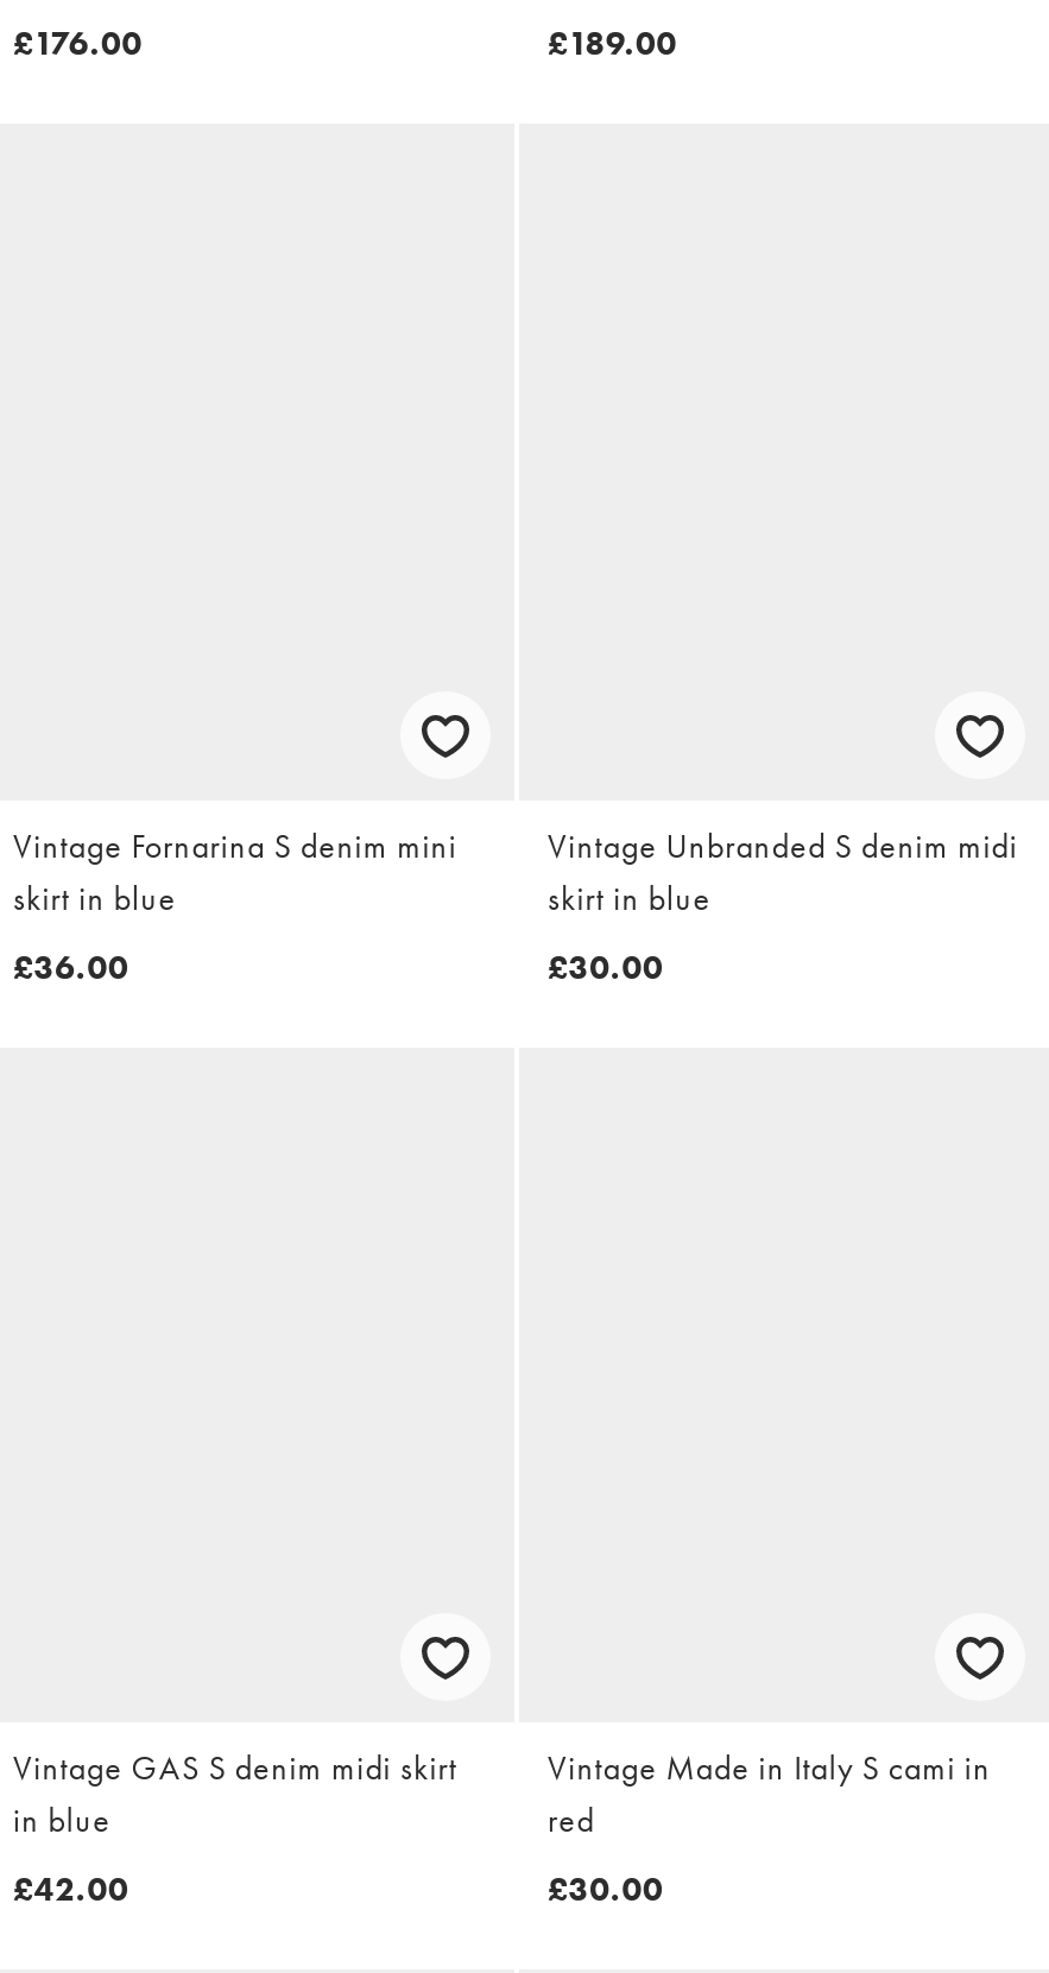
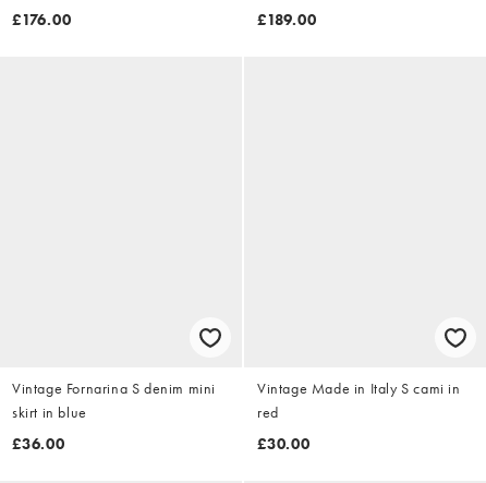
- Vintage Unbranded S denim midi
- skirt in blue
- £30.00

- Vintage GAS S denim midi skirt
- in blue
- £42.00
